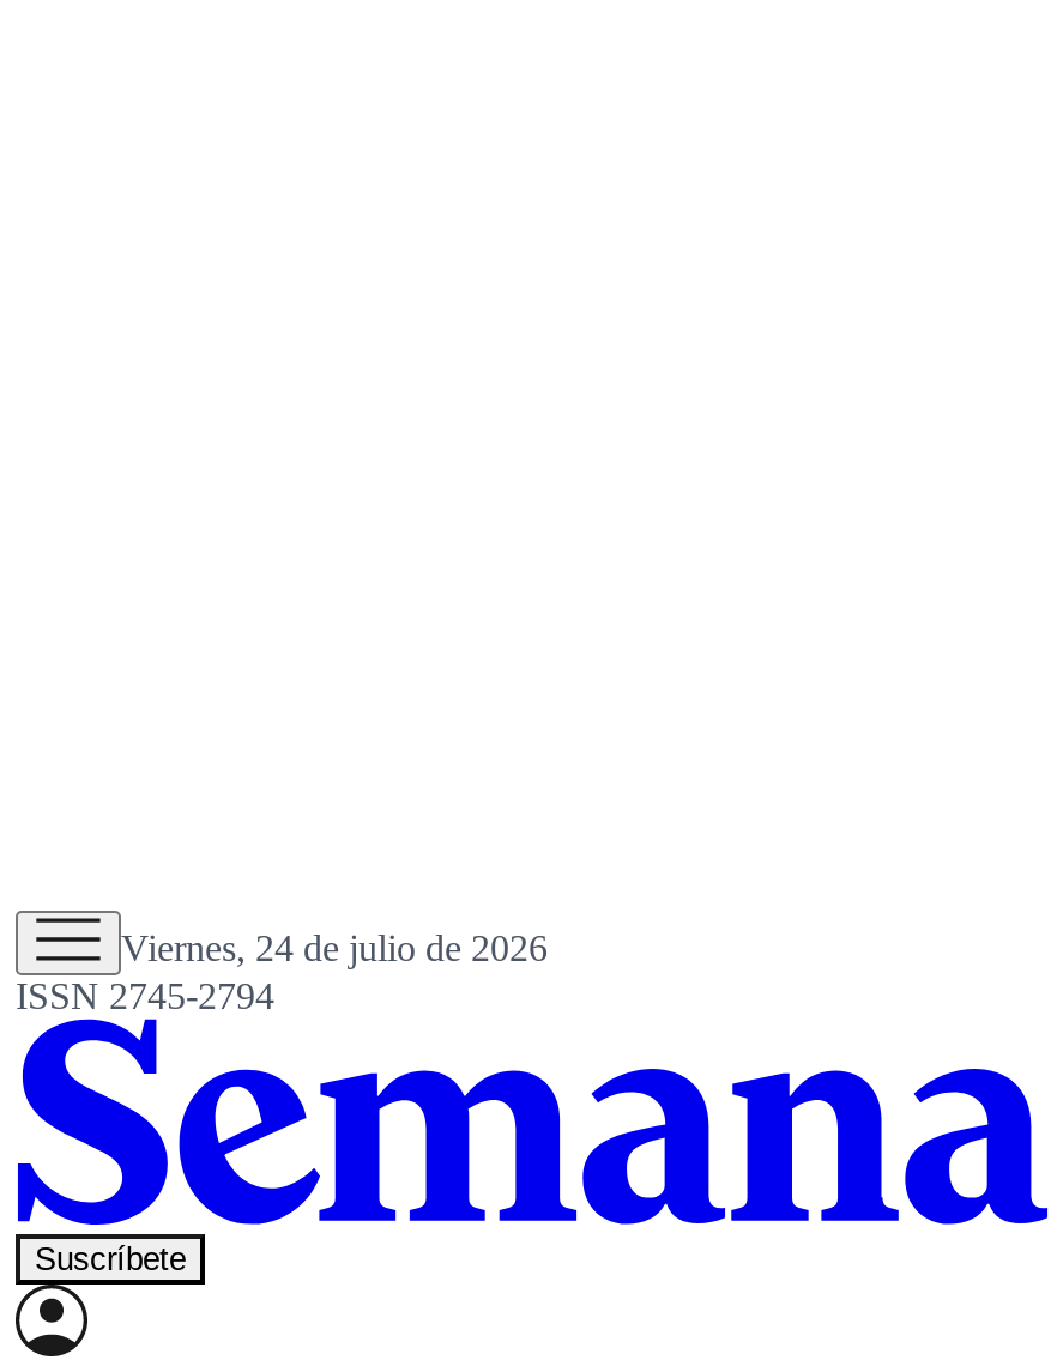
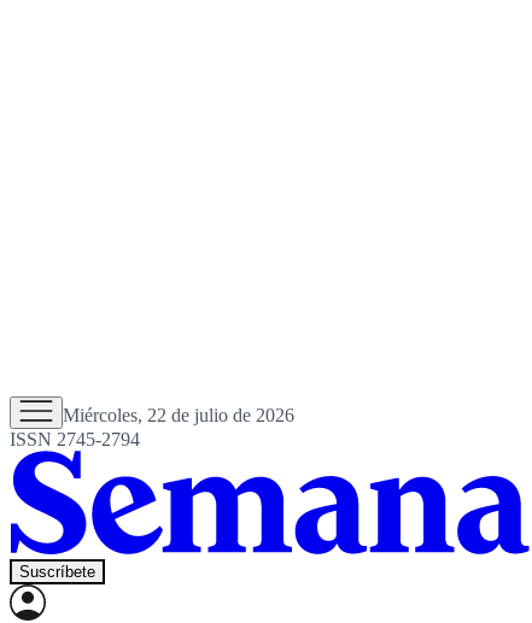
- Viernes, 24 de julio de 2026
+ Miércoles, 22 de julio de 2026
